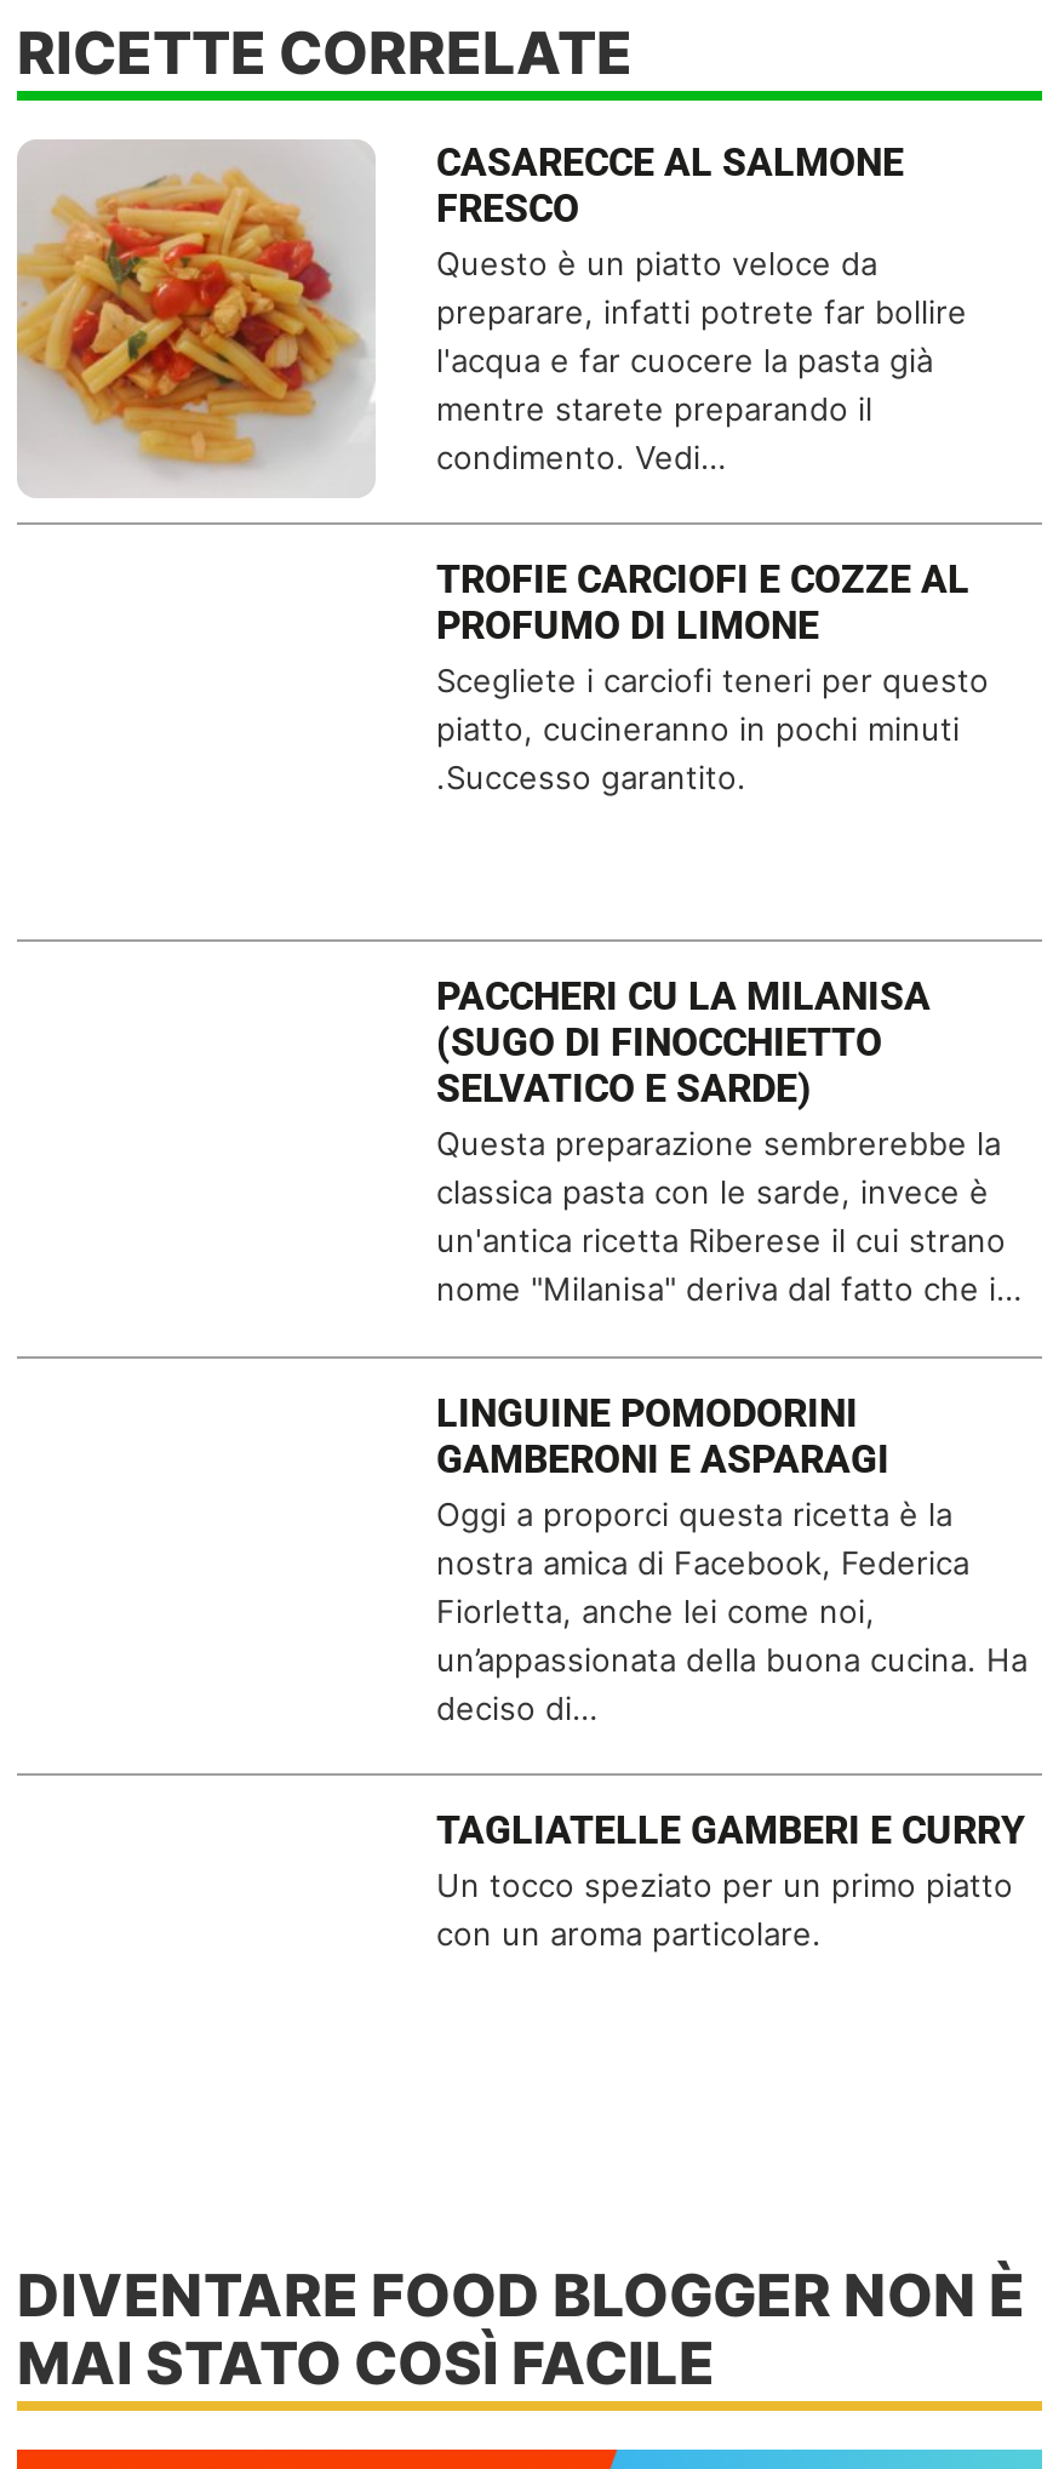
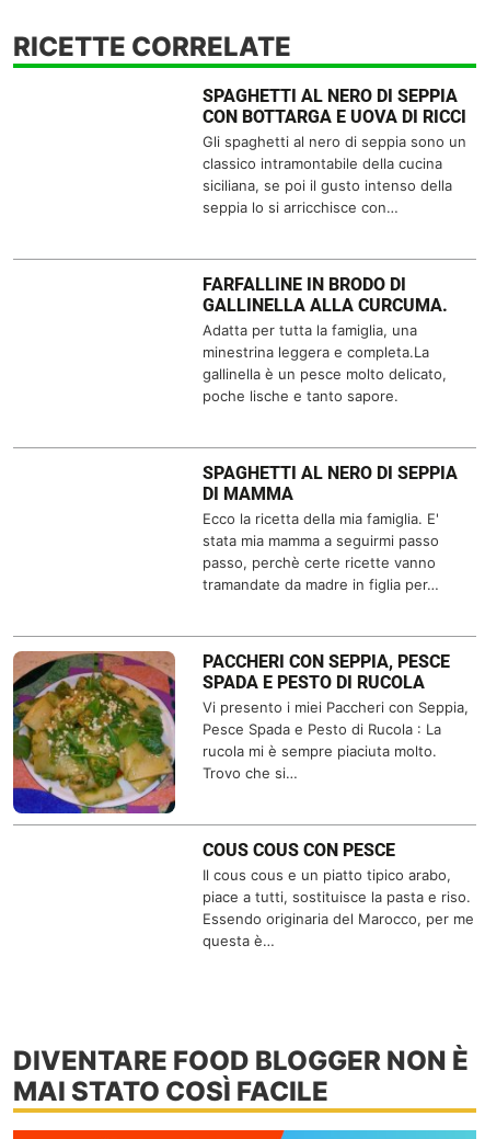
+ [image]

- [image]

- CASARECCE AL SALMONE
- FRESCO
- Questo è un piatto veloce da
- preparare, infatti potrete far bollire
- l'acqua e far cuocere la pasta già
- mentre starete preparando il
- condimento. Vedi…
+ SPAGHETTI AL NERO DI SEPPIA
+ CON BOTTARGA E UOVA DI RICCI
+ Gli spaghetti al nero di seppia sono un
+ classico intramontabile della cucina
+ siciliana, se poi il gusto intenso della
+ seppia lo si arricchisce con…

- TROFIE CARCIOFI E COZZE AL
- PROFUMO DI LIMONE
- Scegliete i carciofi teneri per questo
- piatto, cucineranno in pochi minuti
- .Successo garantito.
+ FARFALLINE IN BRODO DI
+ GALLINELLA ALLA CURCUMA.
+ Adatta per tutta la famiglia, una
+ minestrina leggera e completa.La
+ gallinella è un pesce molto delicato,
+ poche lische e tanto sapore.

- PACCHERI CU LA MILANISA
- (SUGO DI FINOCCHIETTO
- SELVATICO E SARDE)
- Questa preparazione sembrerebbe la
- classica pasta con le sarde, invece è
- un'antica ricetta Riberese il cui strano
- nome "Milanisa" deriva dal fatto che i…
+ SPAGHETTI AL NERO DI SEPPIA
+ DI MAMMA
+ Ecco la ricetta della mia famiglia. E'
+ stata mia mamma a seguirmi passo
+ passo, perchè certe ricette vanno
+ tramandate da madre in figlia per…

- LINGUINE POMODORINI
- GAMBERONI E ASPARAGI
- Oggi a proporci questa ricetta è la
- nostra amica di Facebook, Federica
- Fiorletta, anche lei come noi,
- un’appassionata della buona cucina. Ha
- deciso di…
+ PACCHERI CON SEPPIA, PESCE
+ SPADA E PESTO DI RUCOLA
+ Vi presento i miei Paccheri con Seppia,
+ Pesce Spada e Pesto di Rucola : La
+ rucola mi è sempre piaciuta molto.
+ Trovo che si…

- TAGLIATELLE GAMBERI E CURRY
- Un tocco speziato per un primo piatto
- con un aroma particolare.
+ COUS COUS CON PESCE
+ Il cous cous e un piatto tipico arabo,
+ piace a tutti, sostituisce la pasta e riso.
+ Essendo originaria del Marocco, per me
+ questa è…
